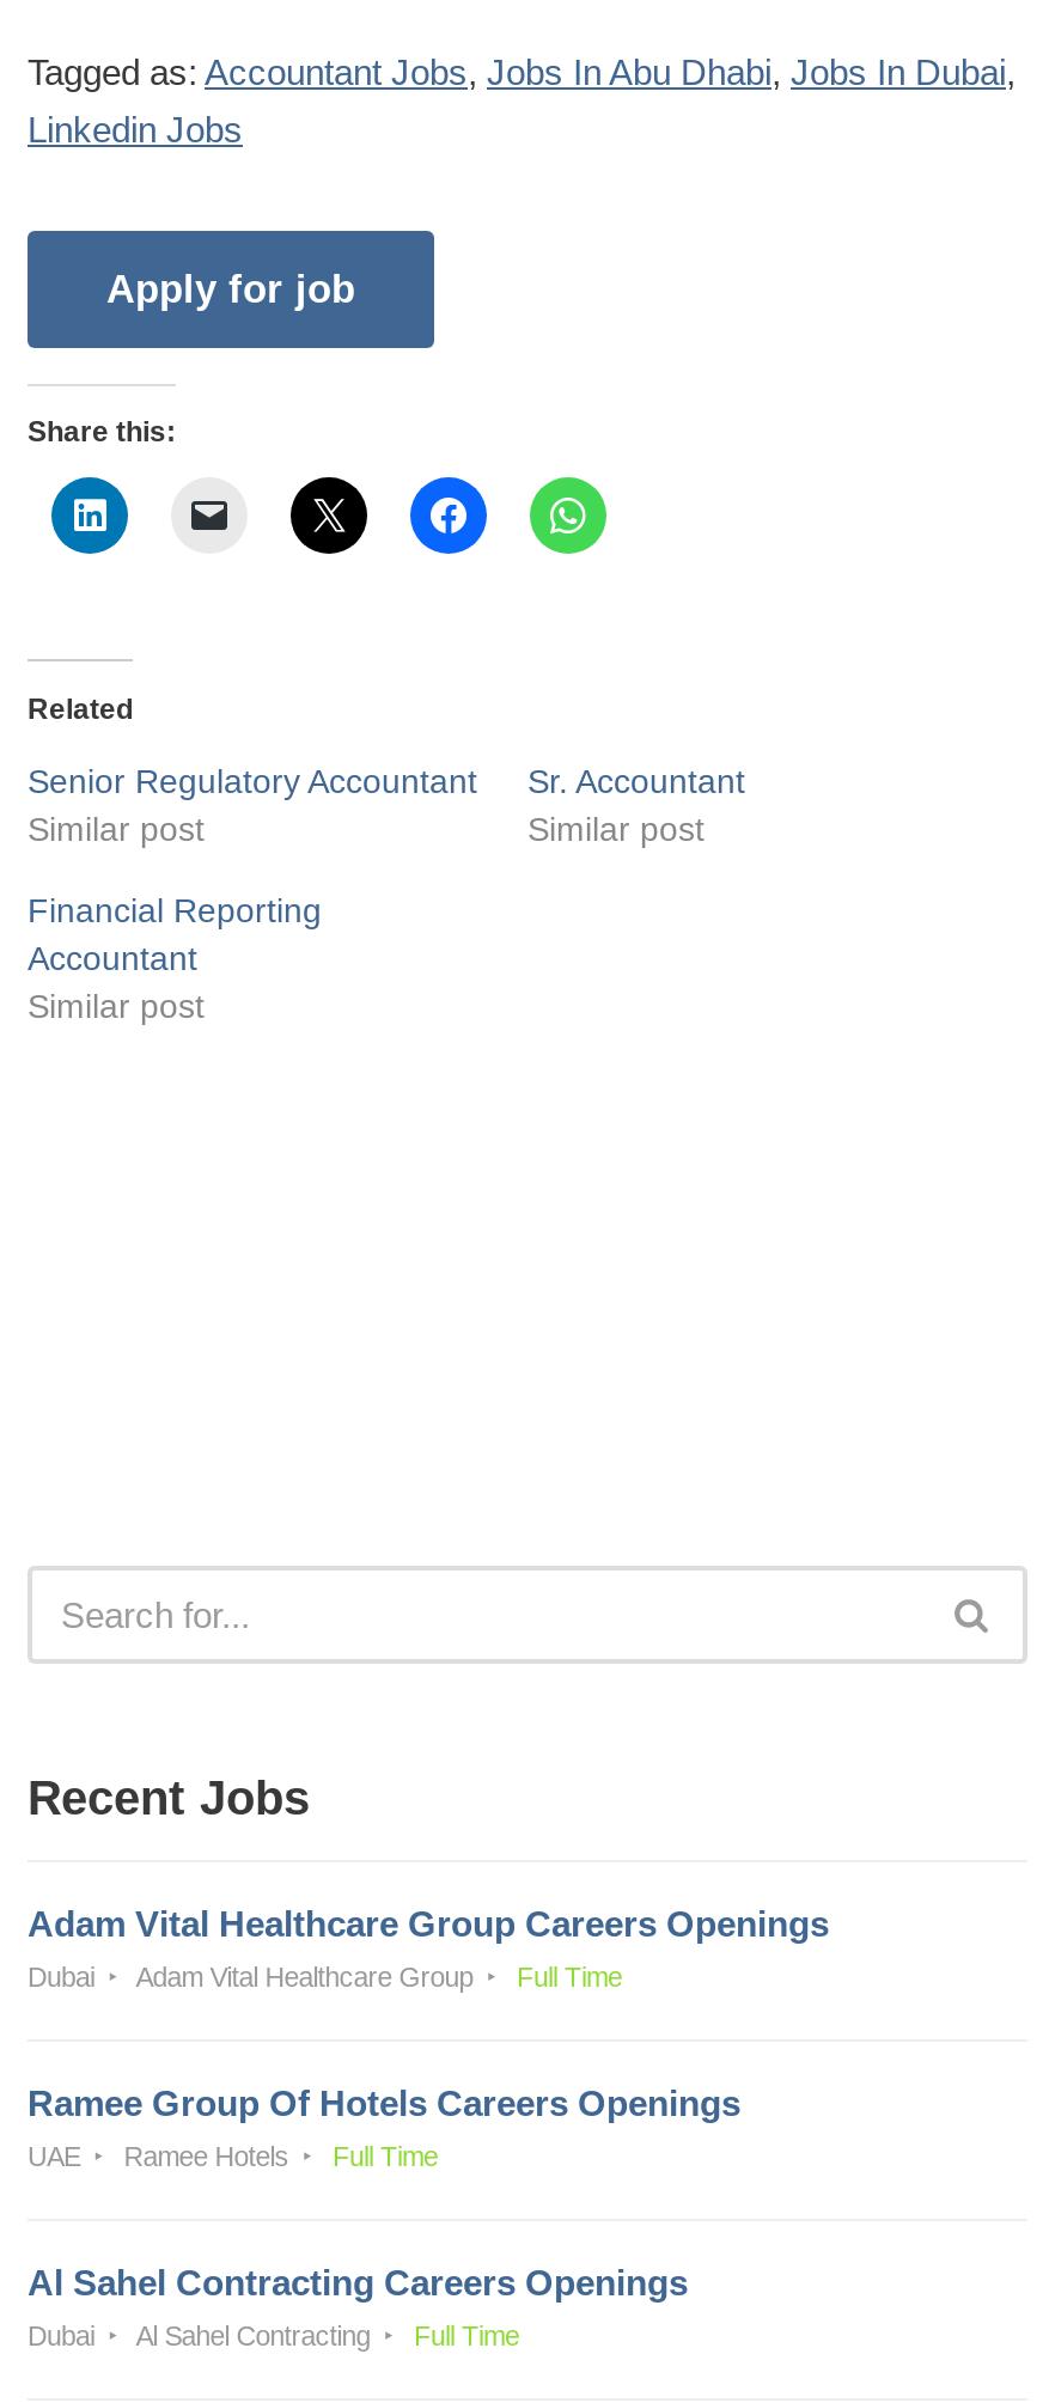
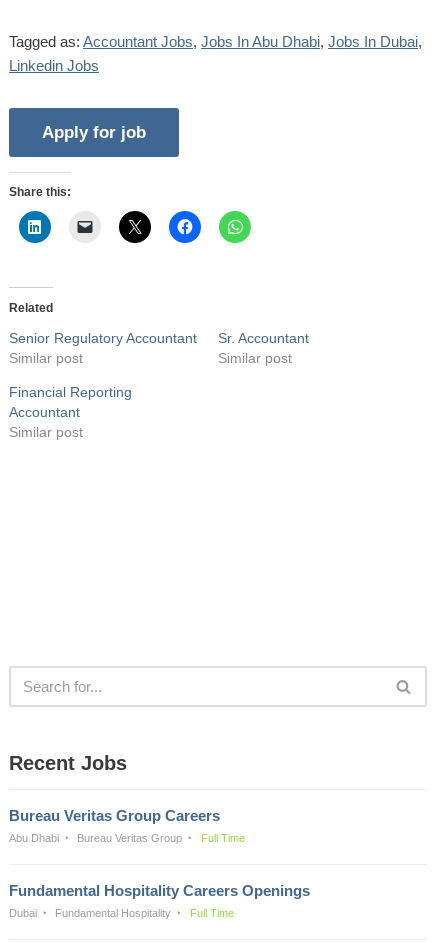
- Adam Vital Healthcare Group Careers Openings
+ Bureau Veritas Group Careers

- Dubai
- Adam Vital Healthcare Group
+ Abu Dhabi
+ Bureau Veritas Group

- Ramee Group Of Hotels Careers Openings
- UAE
- Ramee Hotels
- Full Time
- Al Sahel Contracting Careers Openings
+ Fundamental Hospitality Careers Openings

- Al Sahel Contracting
+ Fundamental Hospitality
